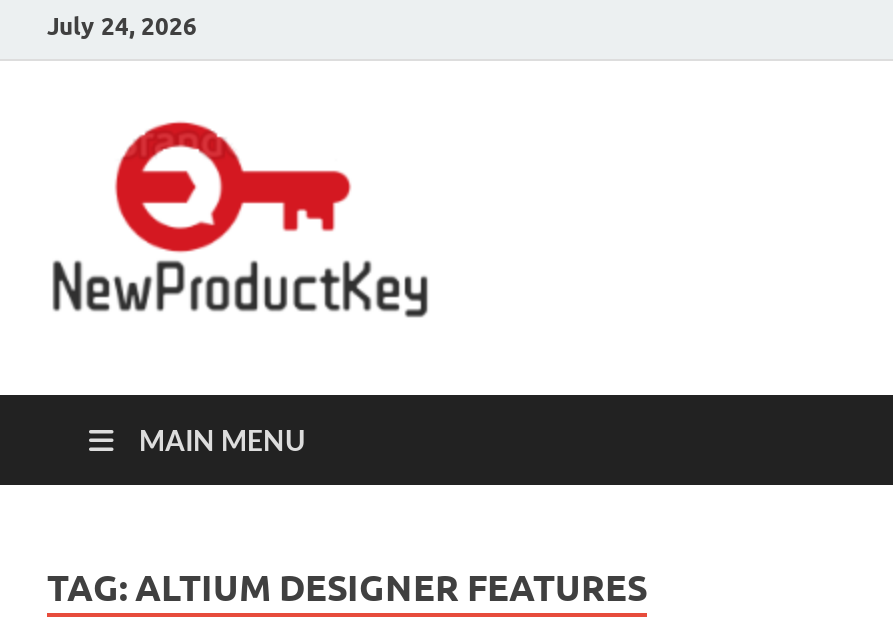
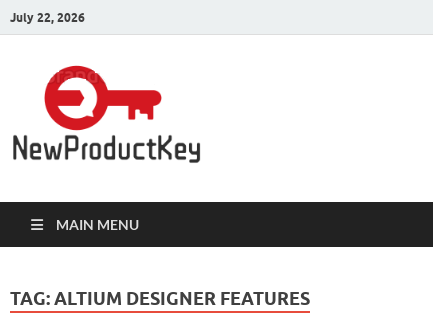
- July 24, 2026
+ July 22, 2026
